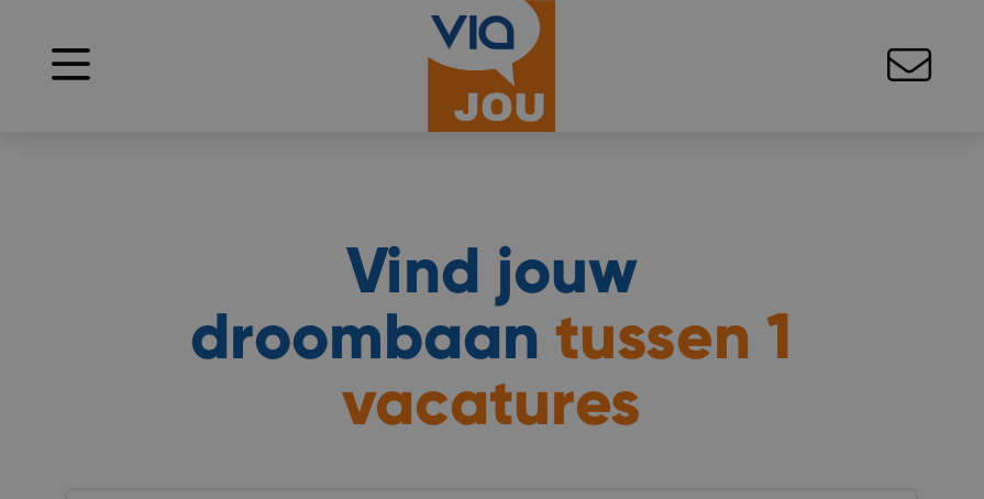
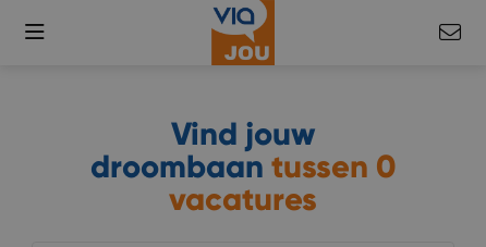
- droombaan tussen 1
+ droombaan tussen 0
